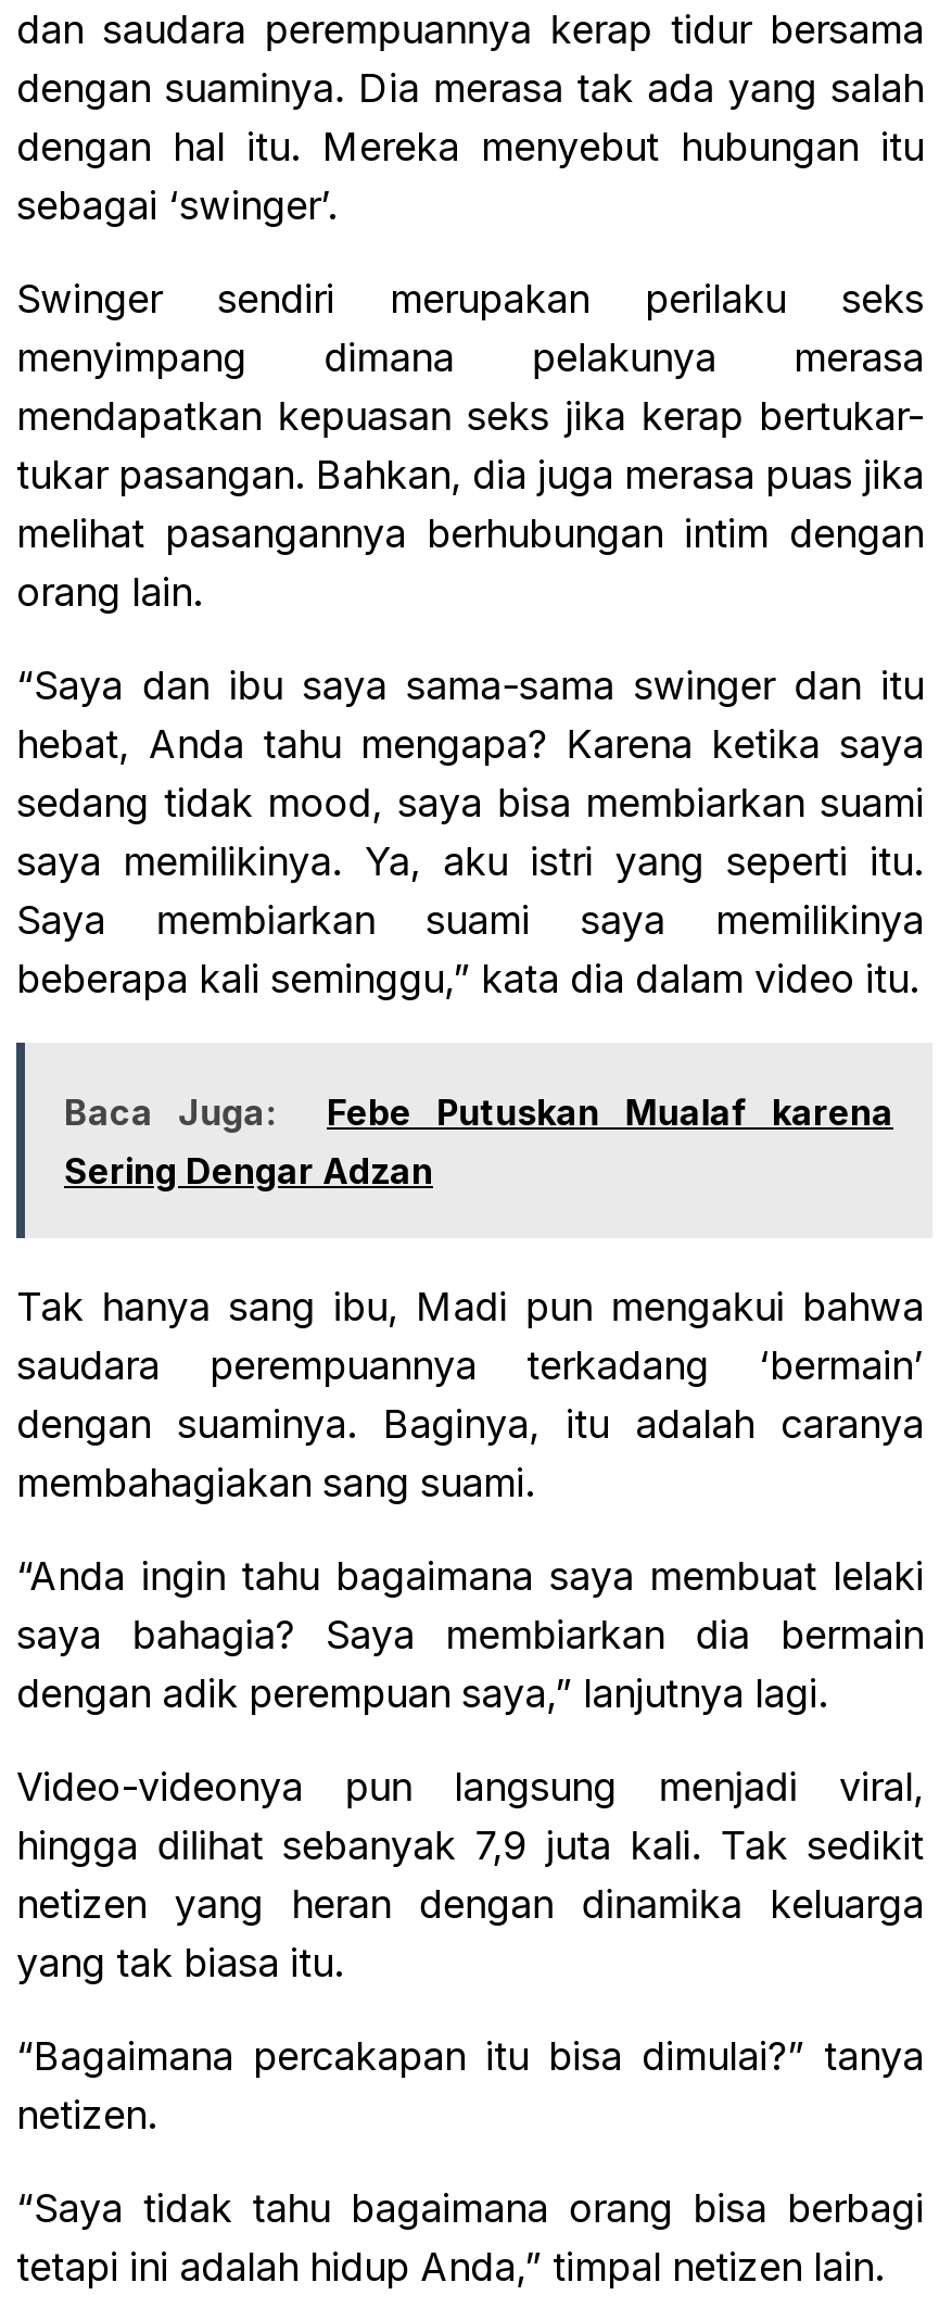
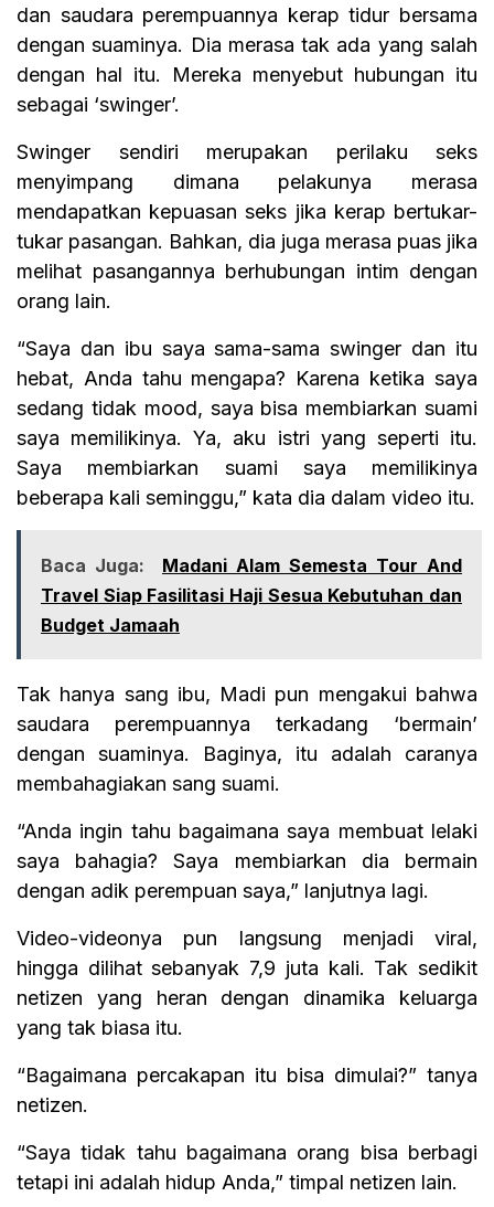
- Febe Putuskan Mualaf karena
- Sering Dengar Adzan
+ Madani Alam Semesta Tour And
+ Travel Siap Fasilitasi Haji Sesua Kebutuhan dan
+ Budget Jamaah
